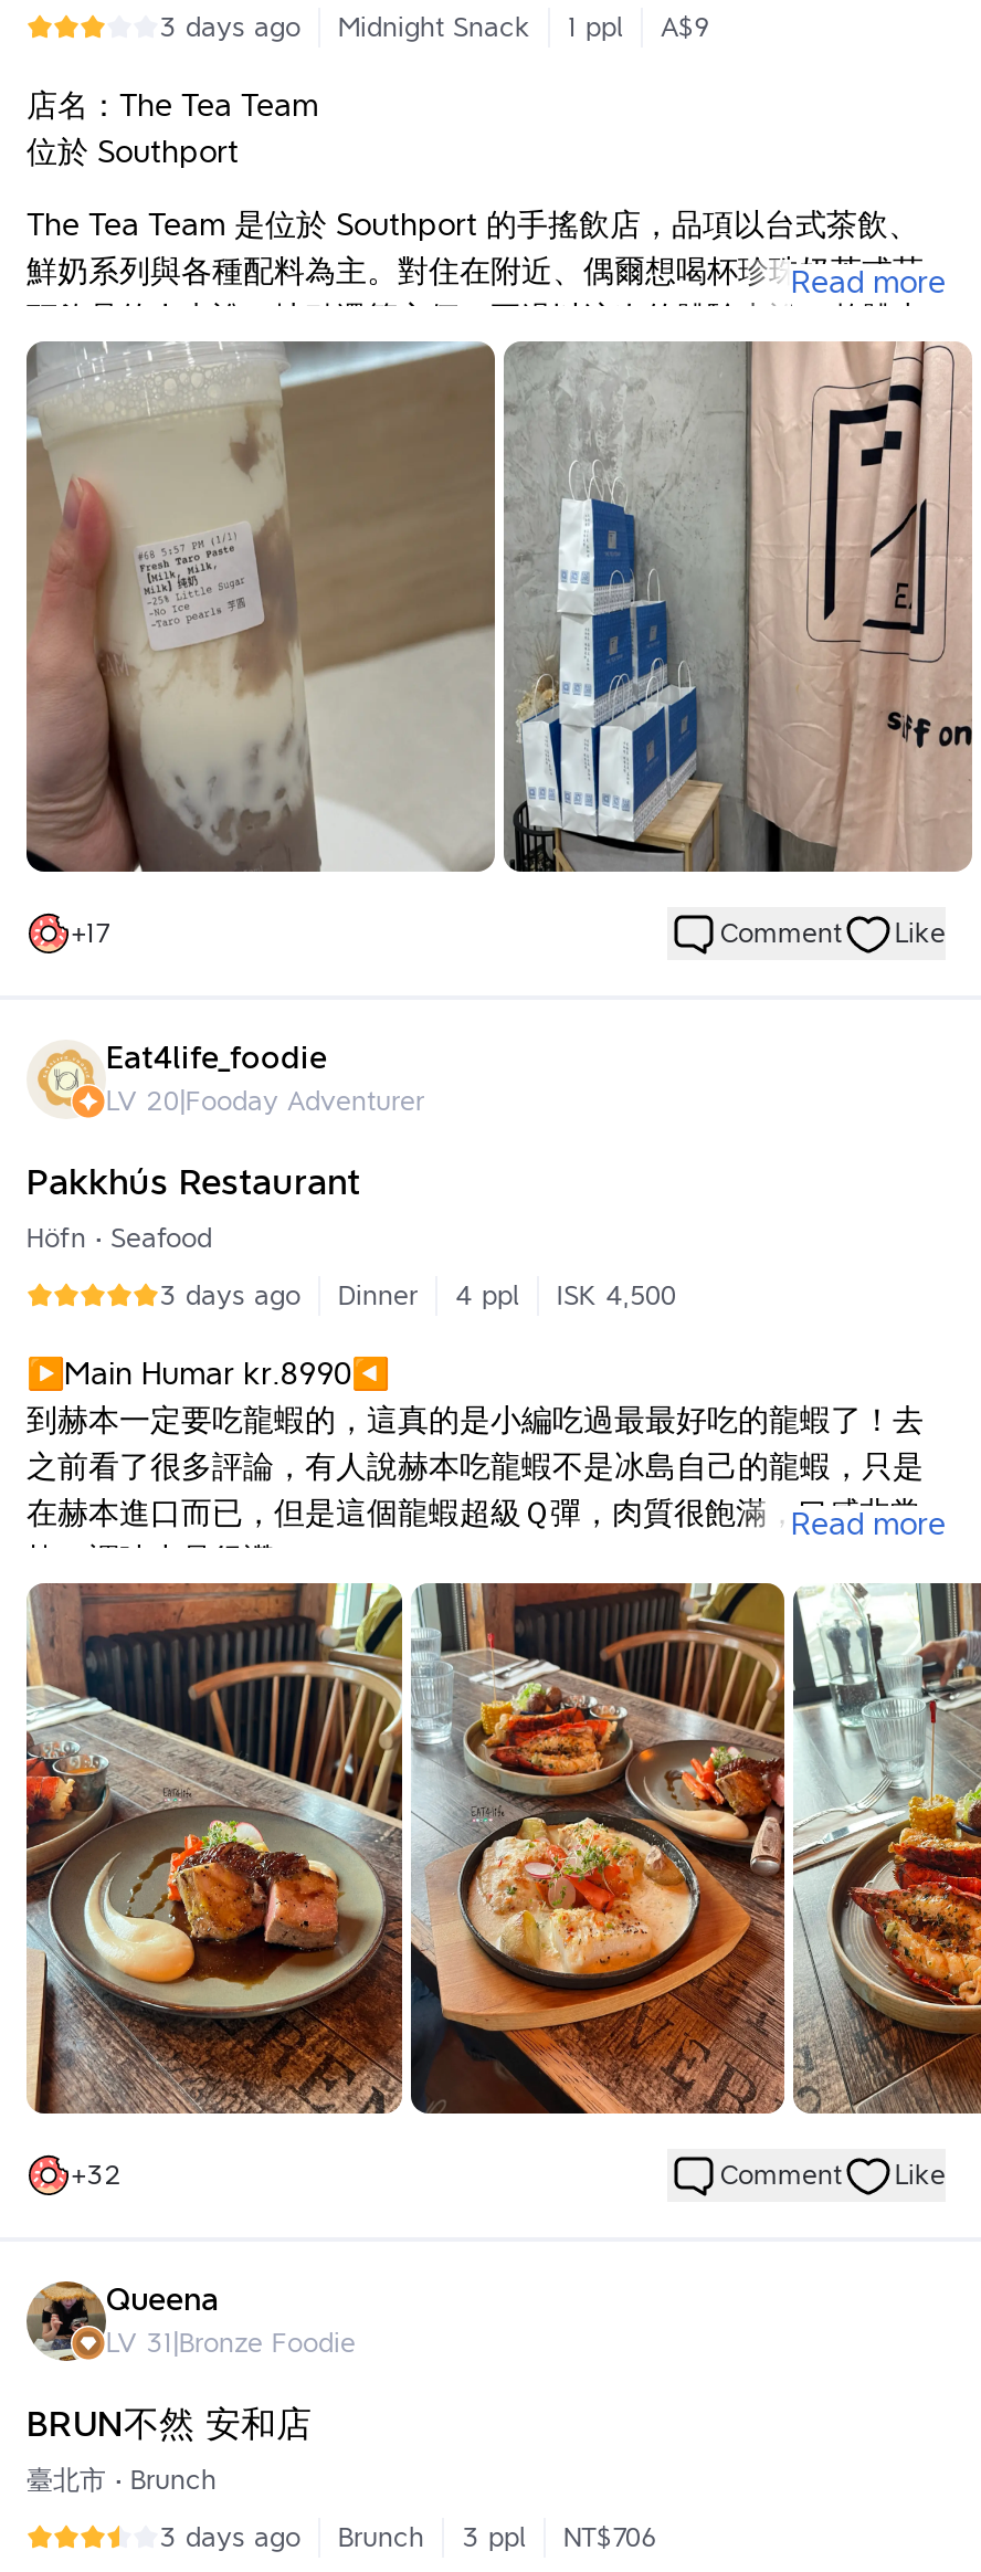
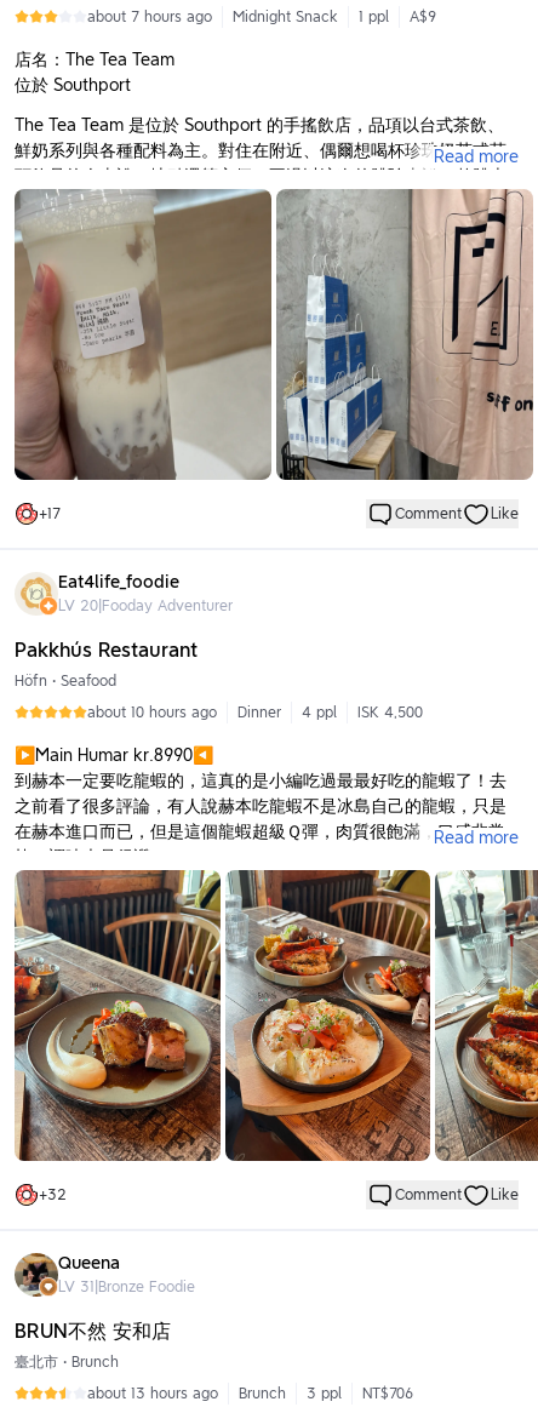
- 3 days ago
+ about 7 hours ago

- 3 days ago
+ about 10 hours ago

- 3 days ago
+ about 13 hours ago
